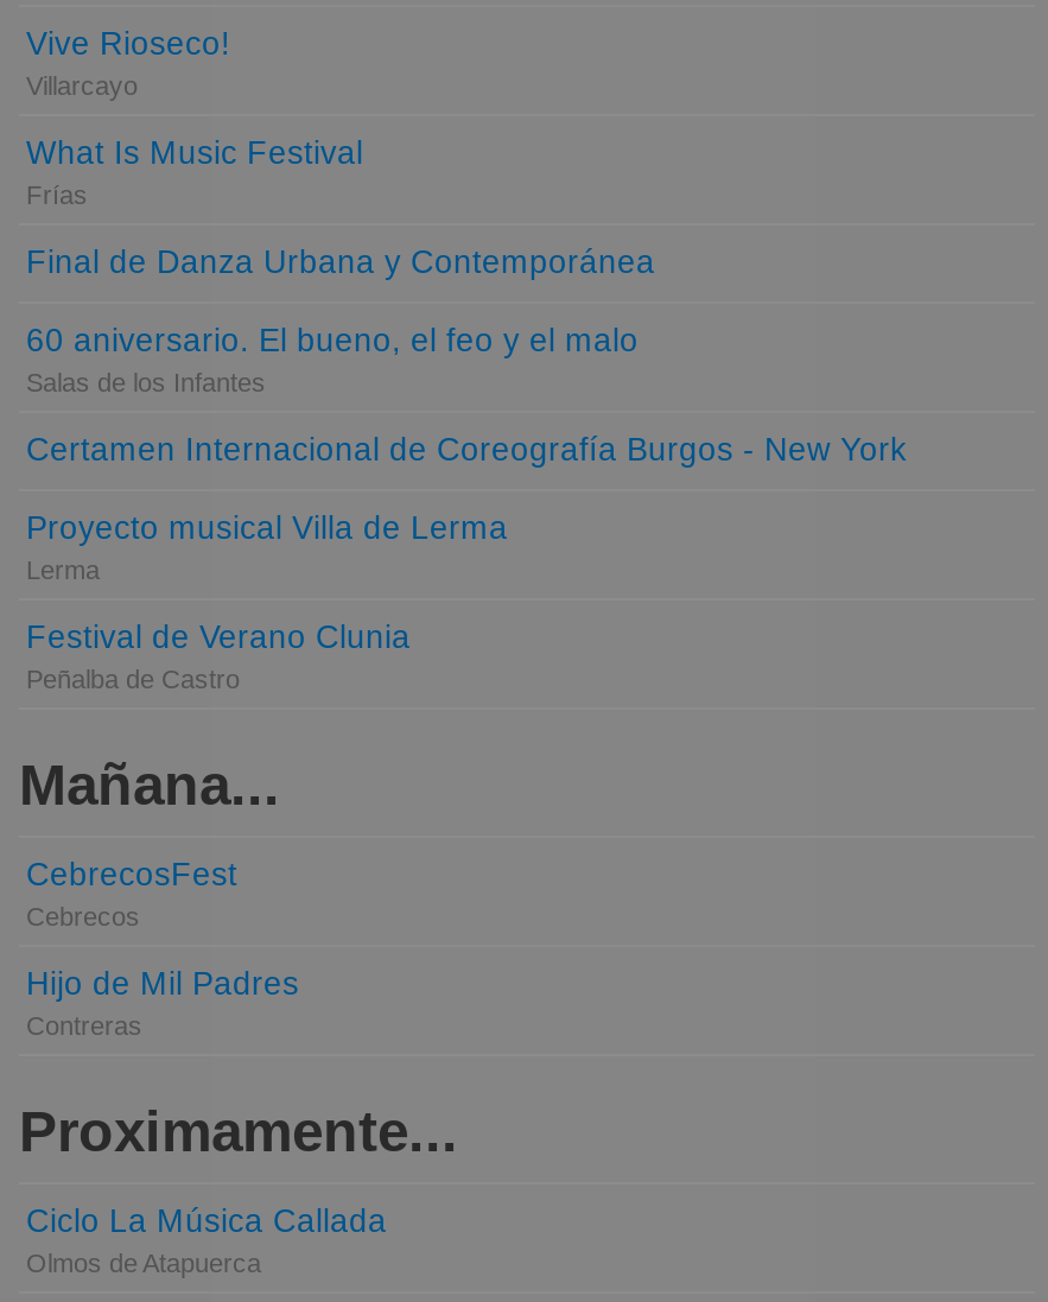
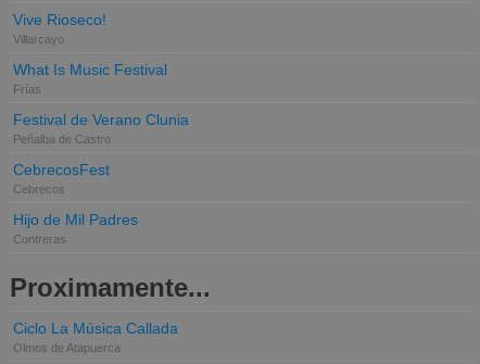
- Final de Danza Urbana y Contemporánea
- 60 aniversario. El bueno, el feo y el malo
- Salas de los Infantes
- Certamen Internacional de Coreografía Burgos - New York
- Proyecto musical Villa de Lerma
- Lerma

- Mañana...
